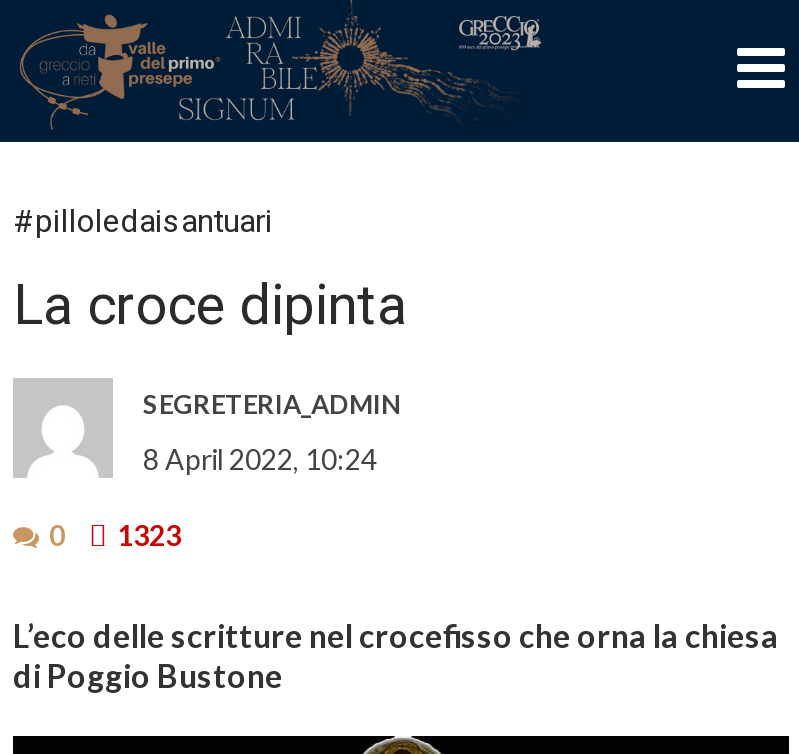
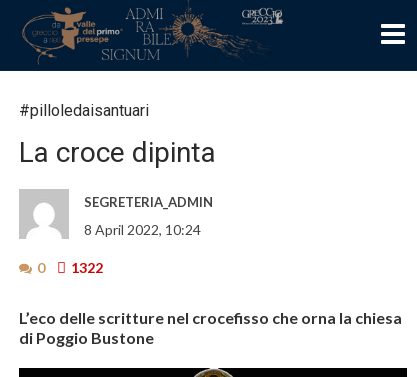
- 0 1323
+ 0 1322
